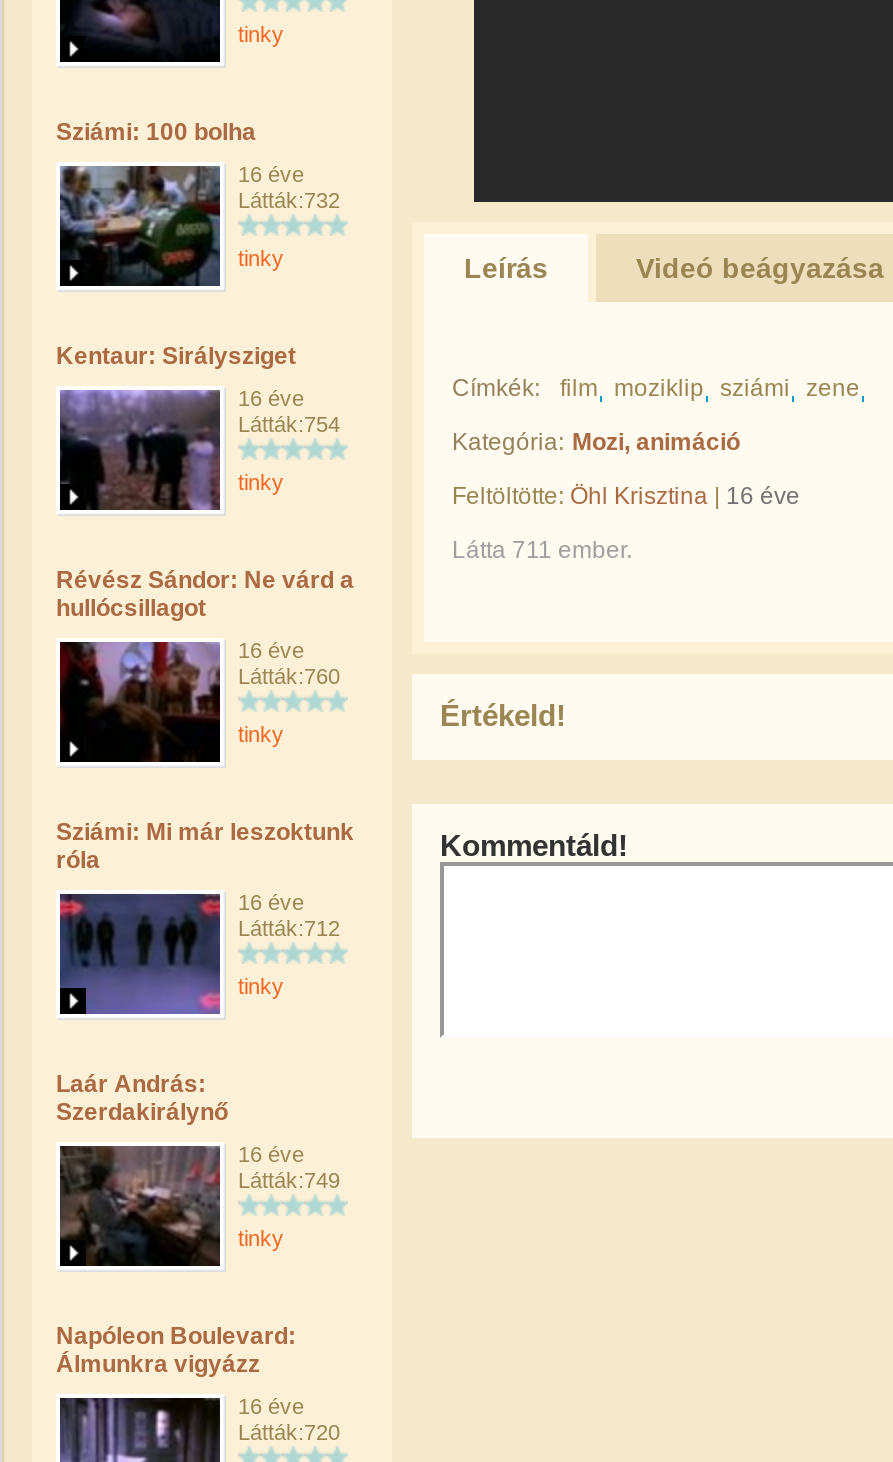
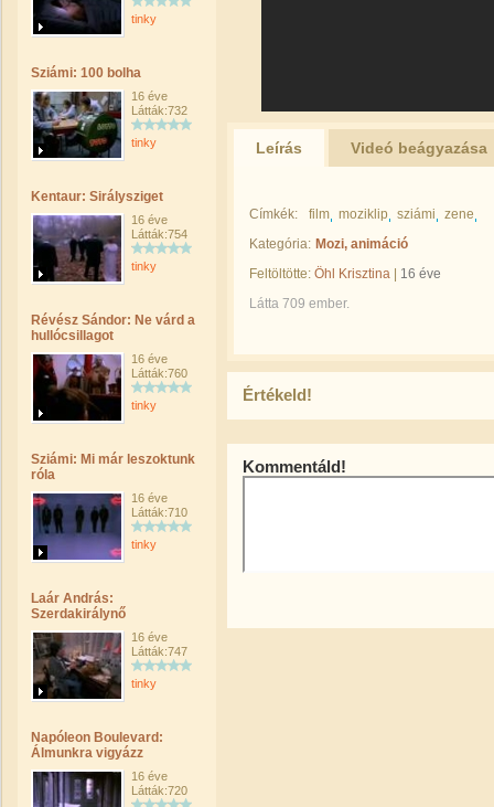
- Látta 711 ember.
+ Látta 709 ember.

- Látták:712
+ Látták:710

- Látták:749
+ Látták:747
